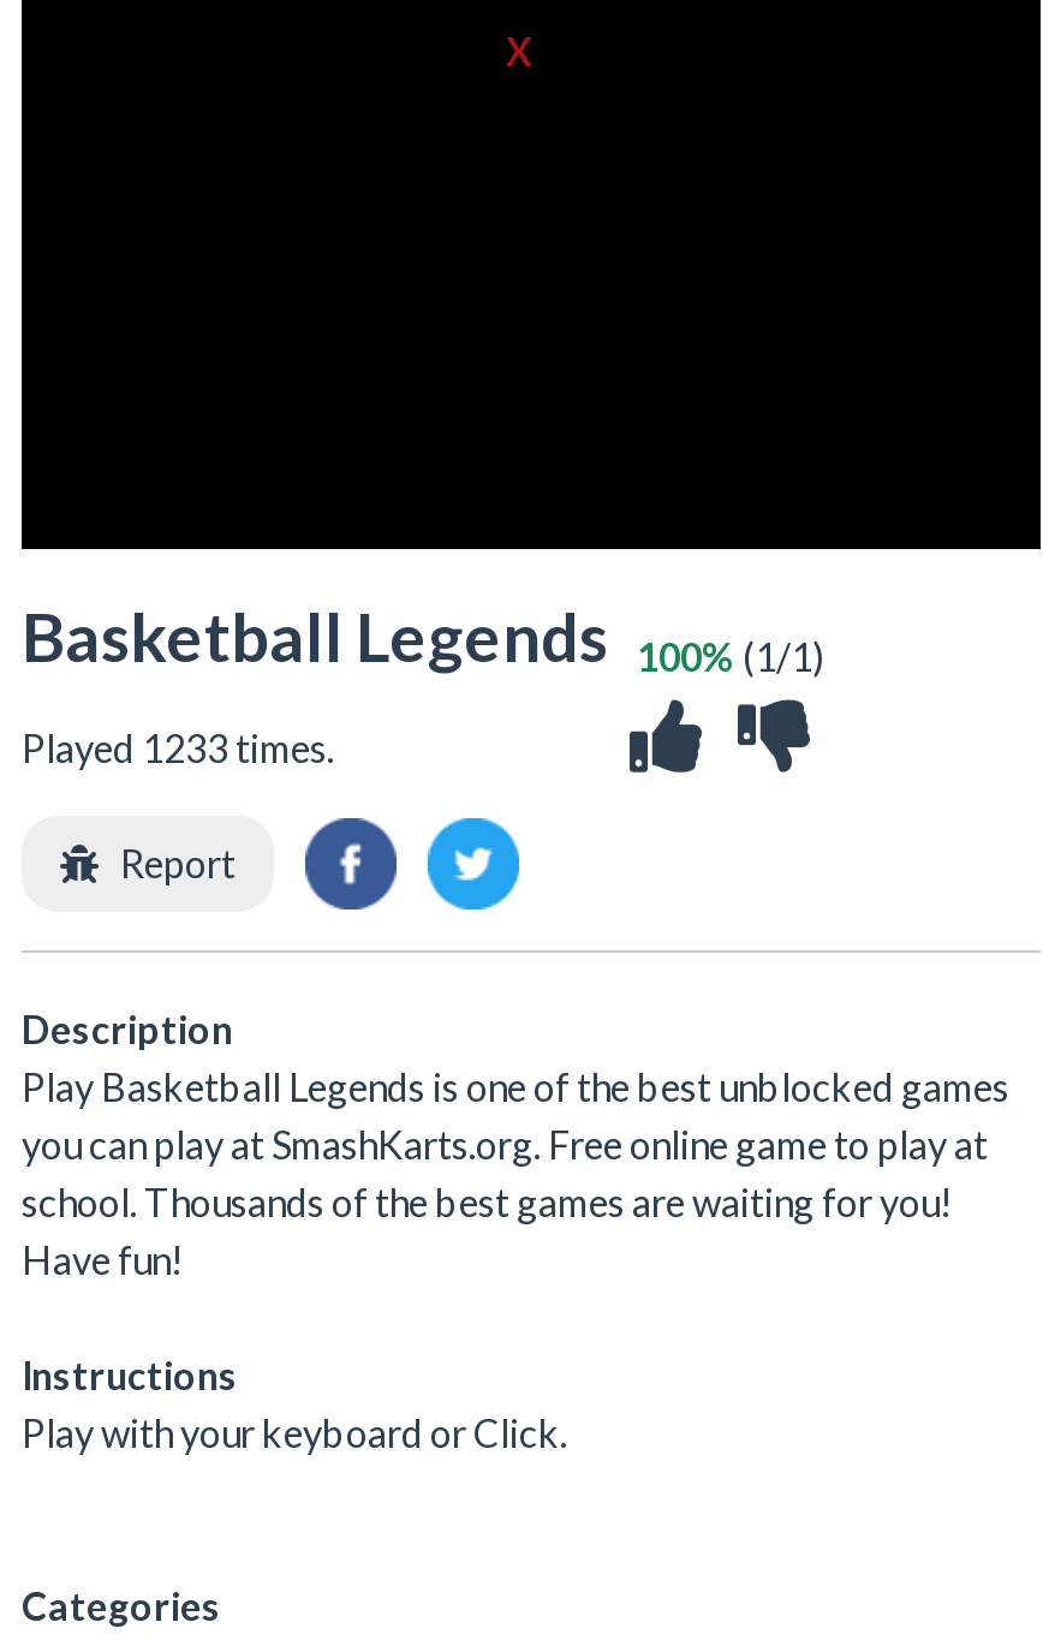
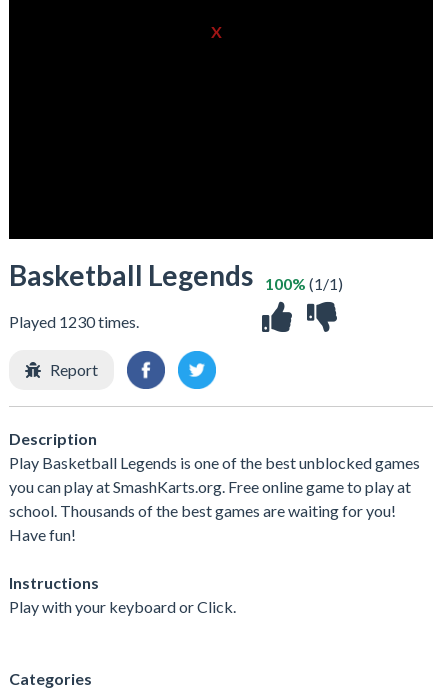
- Played 1233 times.
+ Played 1230 times.
